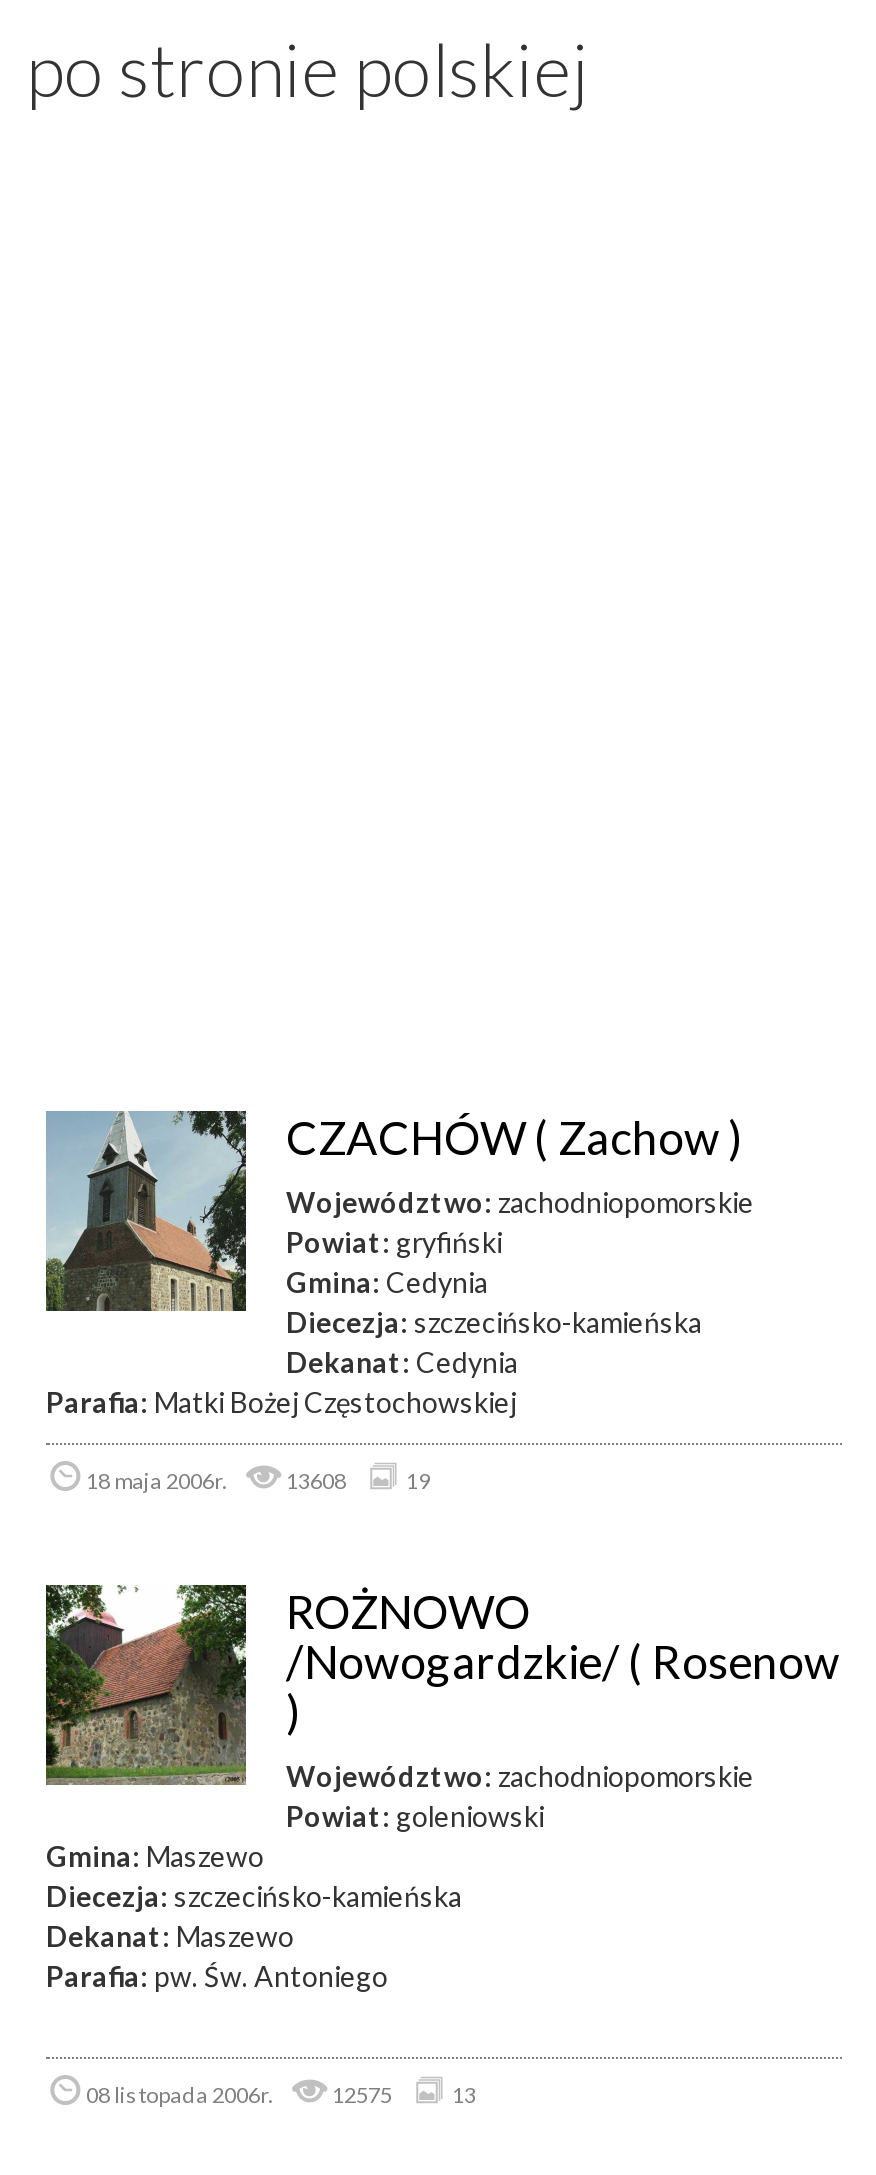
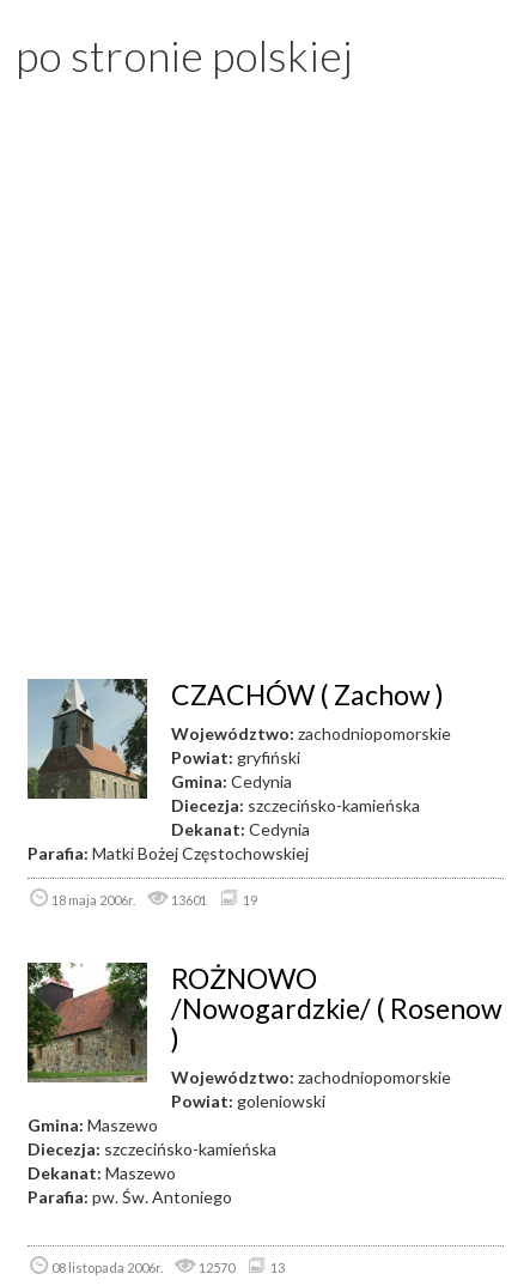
- 13608
+ 13601

- 12575
+ 12570
